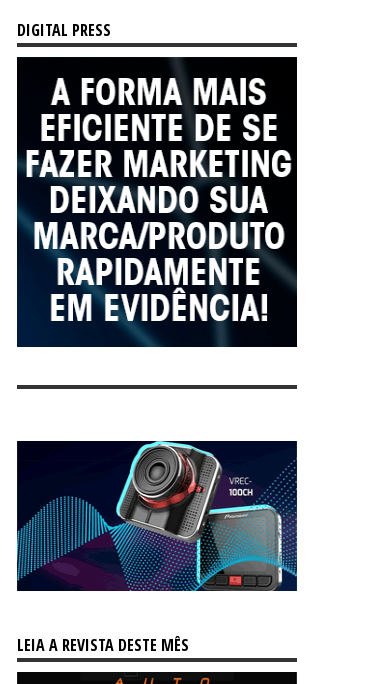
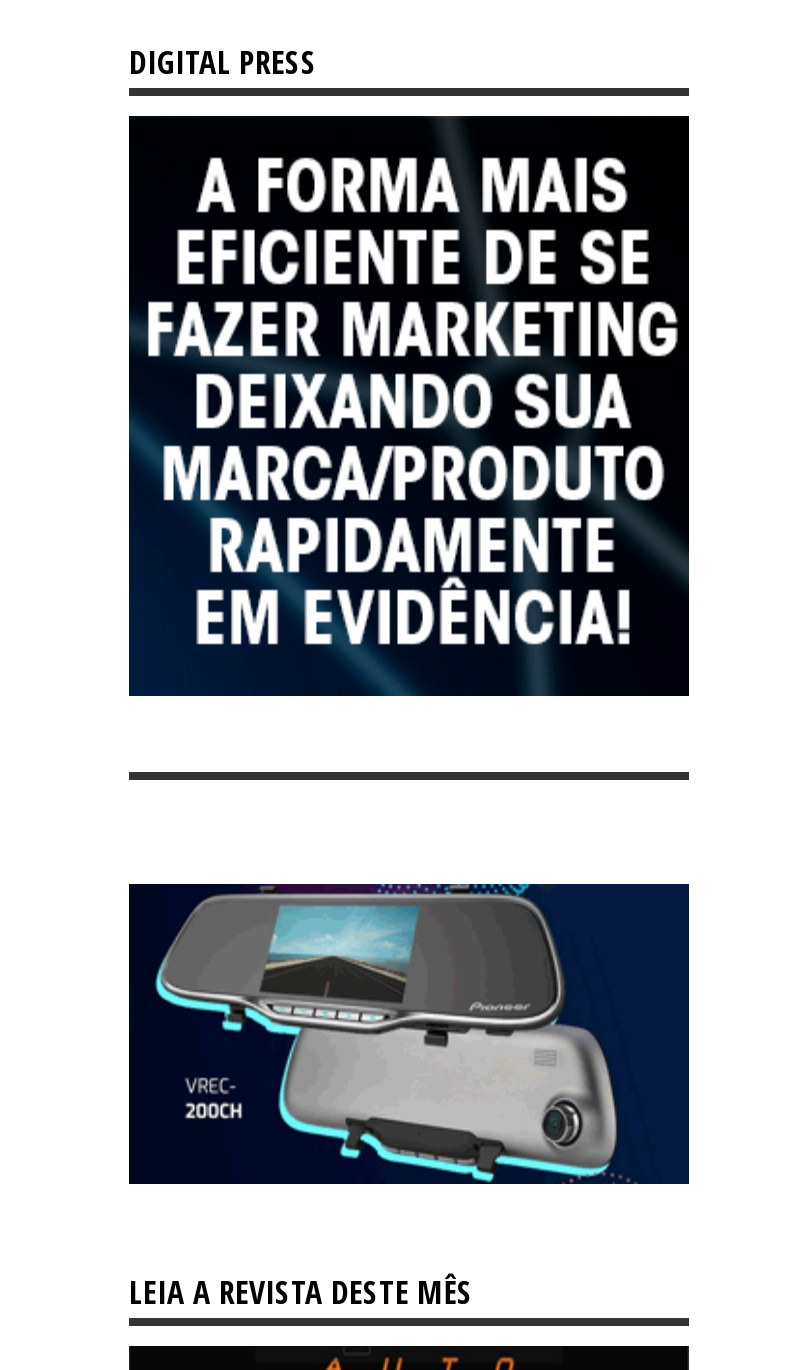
- [image]
+ [image]
